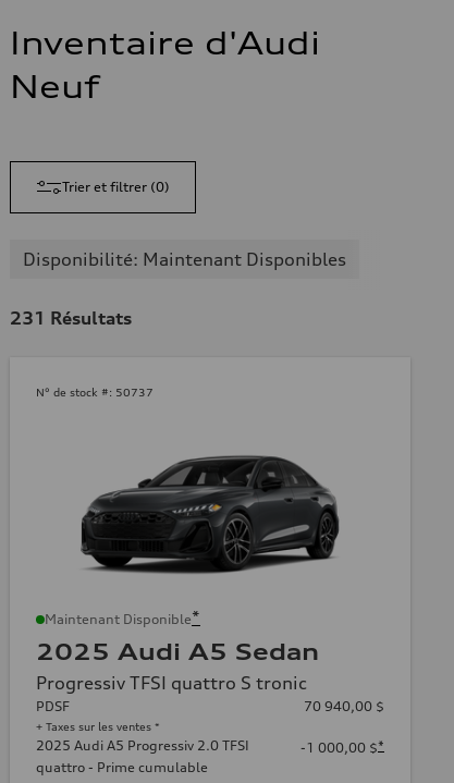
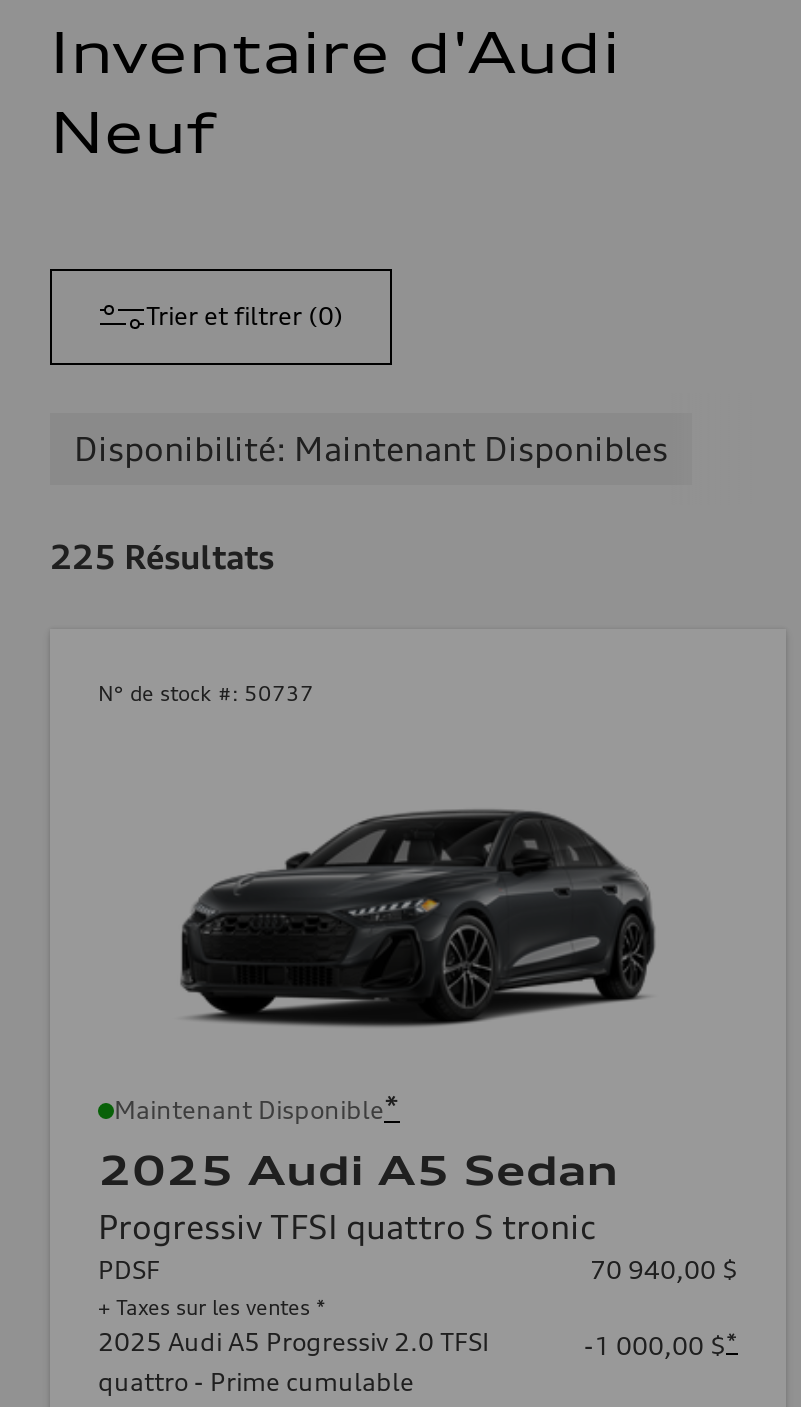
- 231 Résultats
+ 225 Résultats
